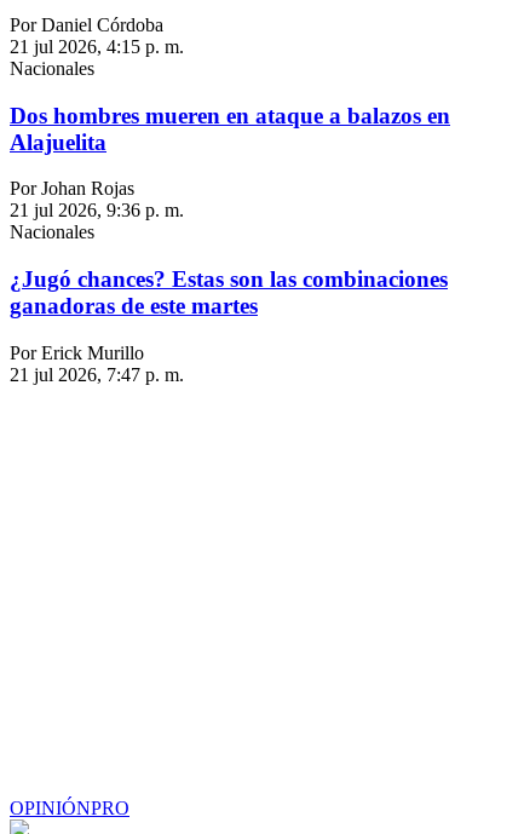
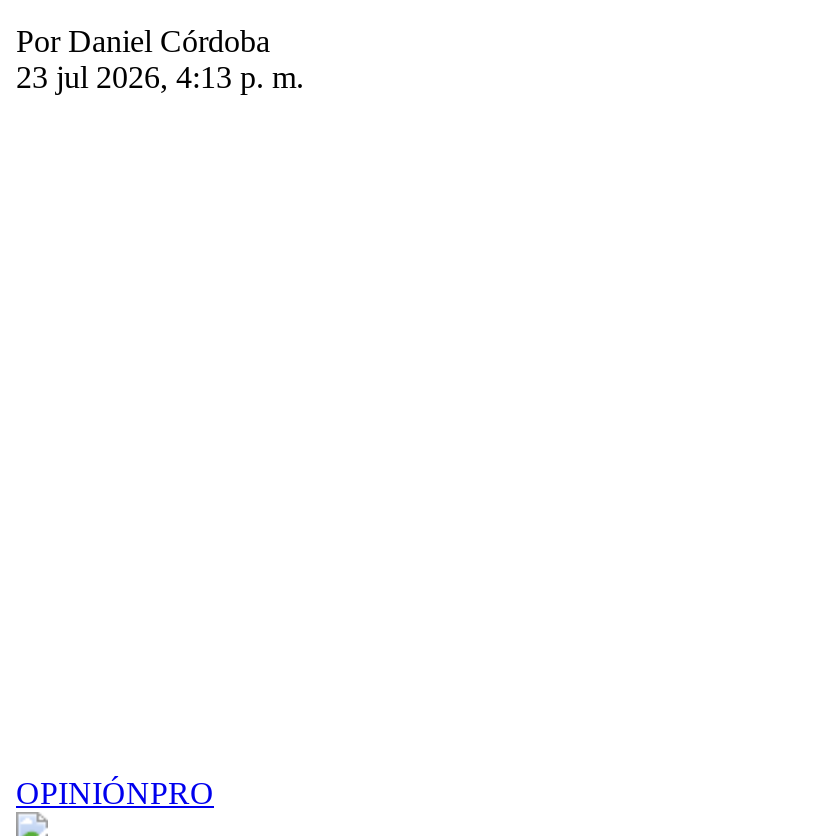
- 21 jul 2026, 4:15 p. m.
- Nacionales
- Dos hombres mueren en ataque a balazos en
- Alajuelita
- Por Johan Rojas
- 21 jul 2026, 9:36 p. m.
- Nacionales
- ¿Jugó chances? Estas son las combinaciones
- ganadoras de este martes
- Por Erick Murillo
- 21 jul 2026, 7:47 p. m.
+ 23 jul 2026, 4:13 p. m.
